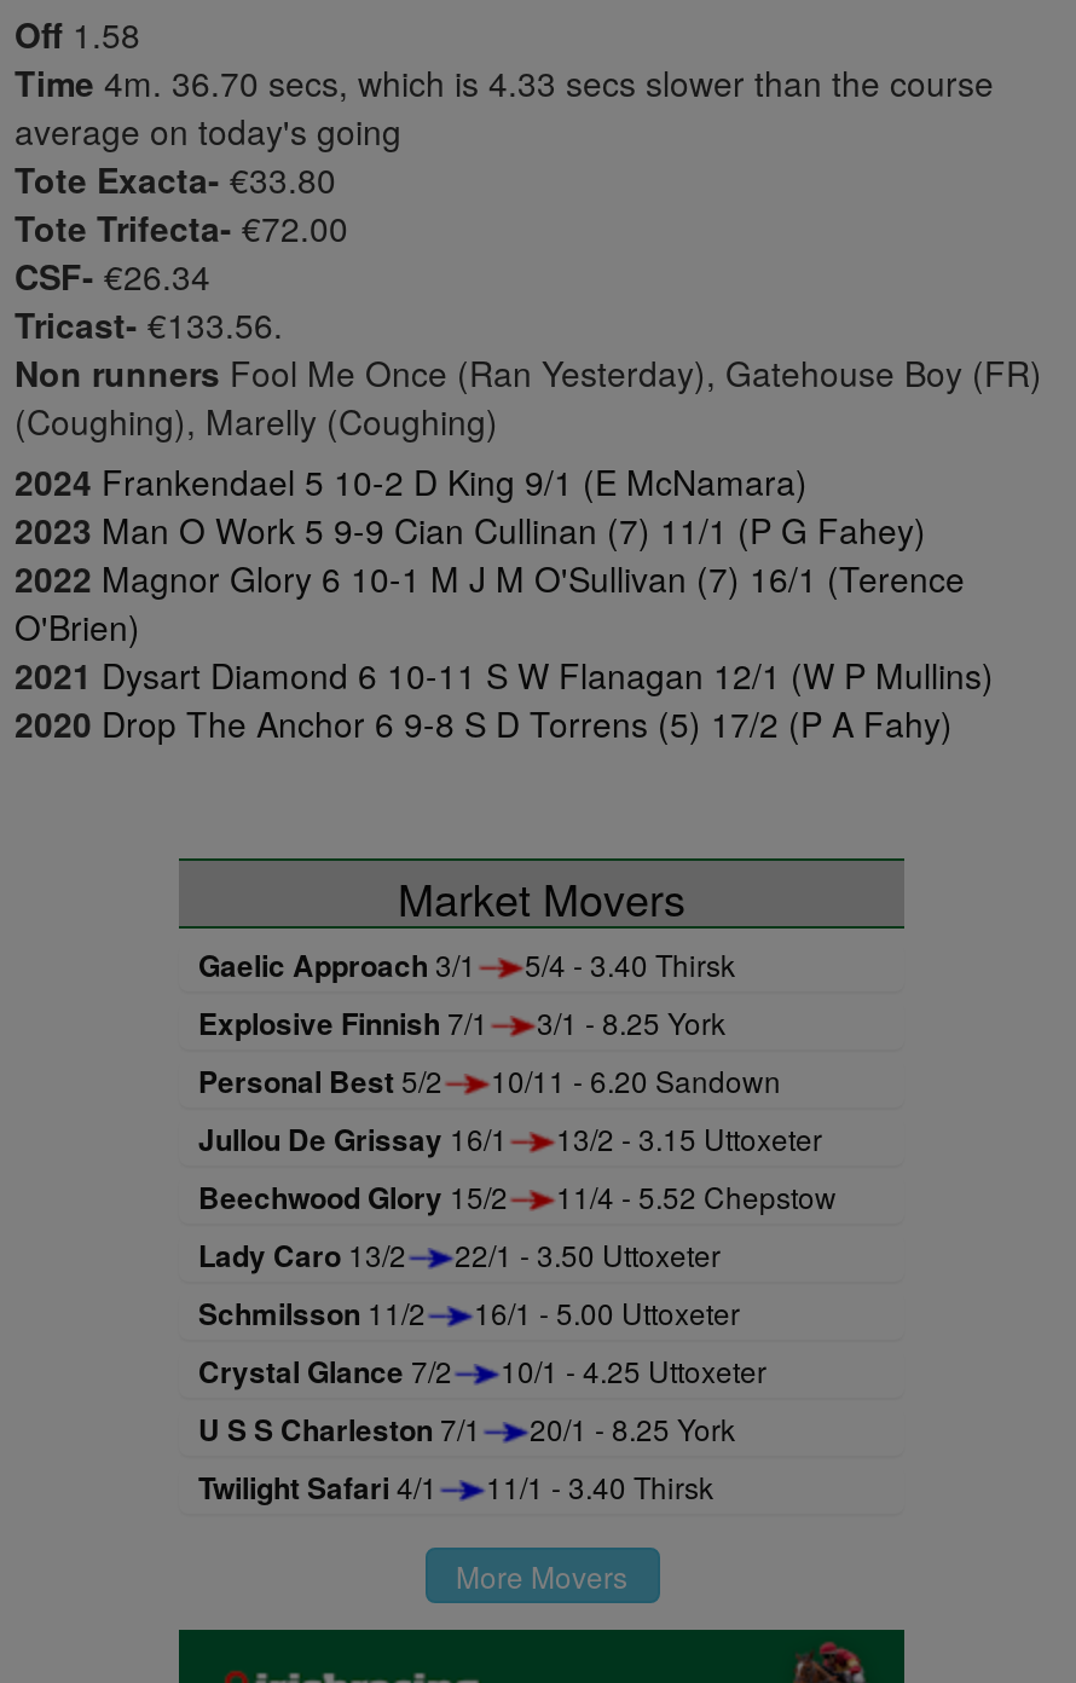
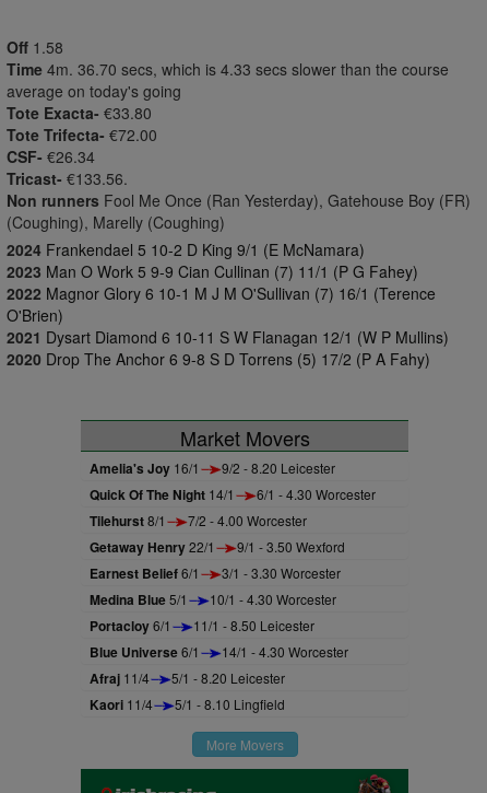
- Gaelic Approach 3/1
- 5/4 - 3.40 Thirsk
- Explosive Finnish 7/1
- 3/1 - 8.25 York
- Personal Best 5/2
- 10/11 - 6.20 Sandown
- Jullou De Grissay 16/1
- 13/2 - 3.15 Uttoxeter
- Beechwood Glory 15/2
- 11/4 - 5.52 Chepstow
- Lady Caro 13/2
- 22/1 - 3.50 Uttoxeter
- Schmilsson 11/2
- 16/1 - 5.00 Uttoxeter
- Crystal Glance 7/2
- 10/1 - 4.25 Uttoxeter
- U S S Charleston 7/1
- 20/1 - 8.25 York
- Twilight Safari 4/1
- 11/1 - 3.40 Thirsk
+ Amelia's Joy 16/1
+ 9/2 - 8.20 Leicester
+ Quick Of The Night 14/1
+ 6/1 - 4.30 Worcester
+ Tilehurst 8/1
+ 7/2 - 4.00 Worcester
+ Getaway Henry 22/1
+ 9/1 - 3.50 Wexford
+ Earnest Belief 6/1
+ 3/1 - 3.30 Worcester
+ Medina Blue 5/1
+ 10/1 - 4.30 Worcester
+ Portacloy 6/1
+ 11/1 - 8.50 Leicester
+ Blue Universe 6/1
+ 14/1 - 4.30 Worcester
+ Afraj 11/4
+ 5/1 - 8.20 Leicester
+ Kaori 11/4
+ 5/1 - 8.10 Lingfield
